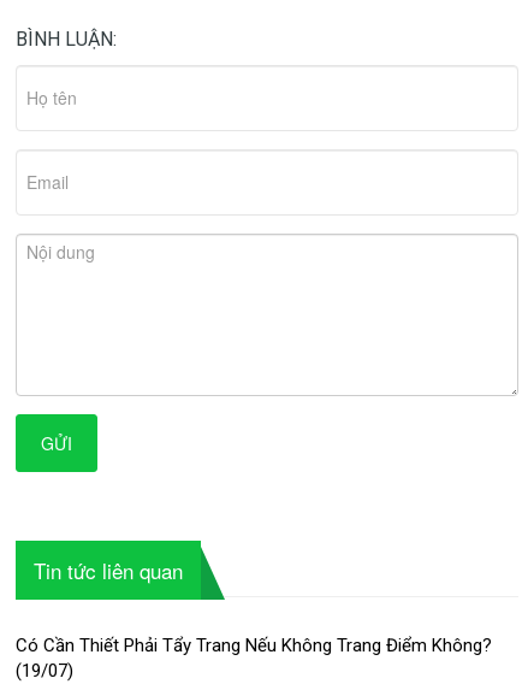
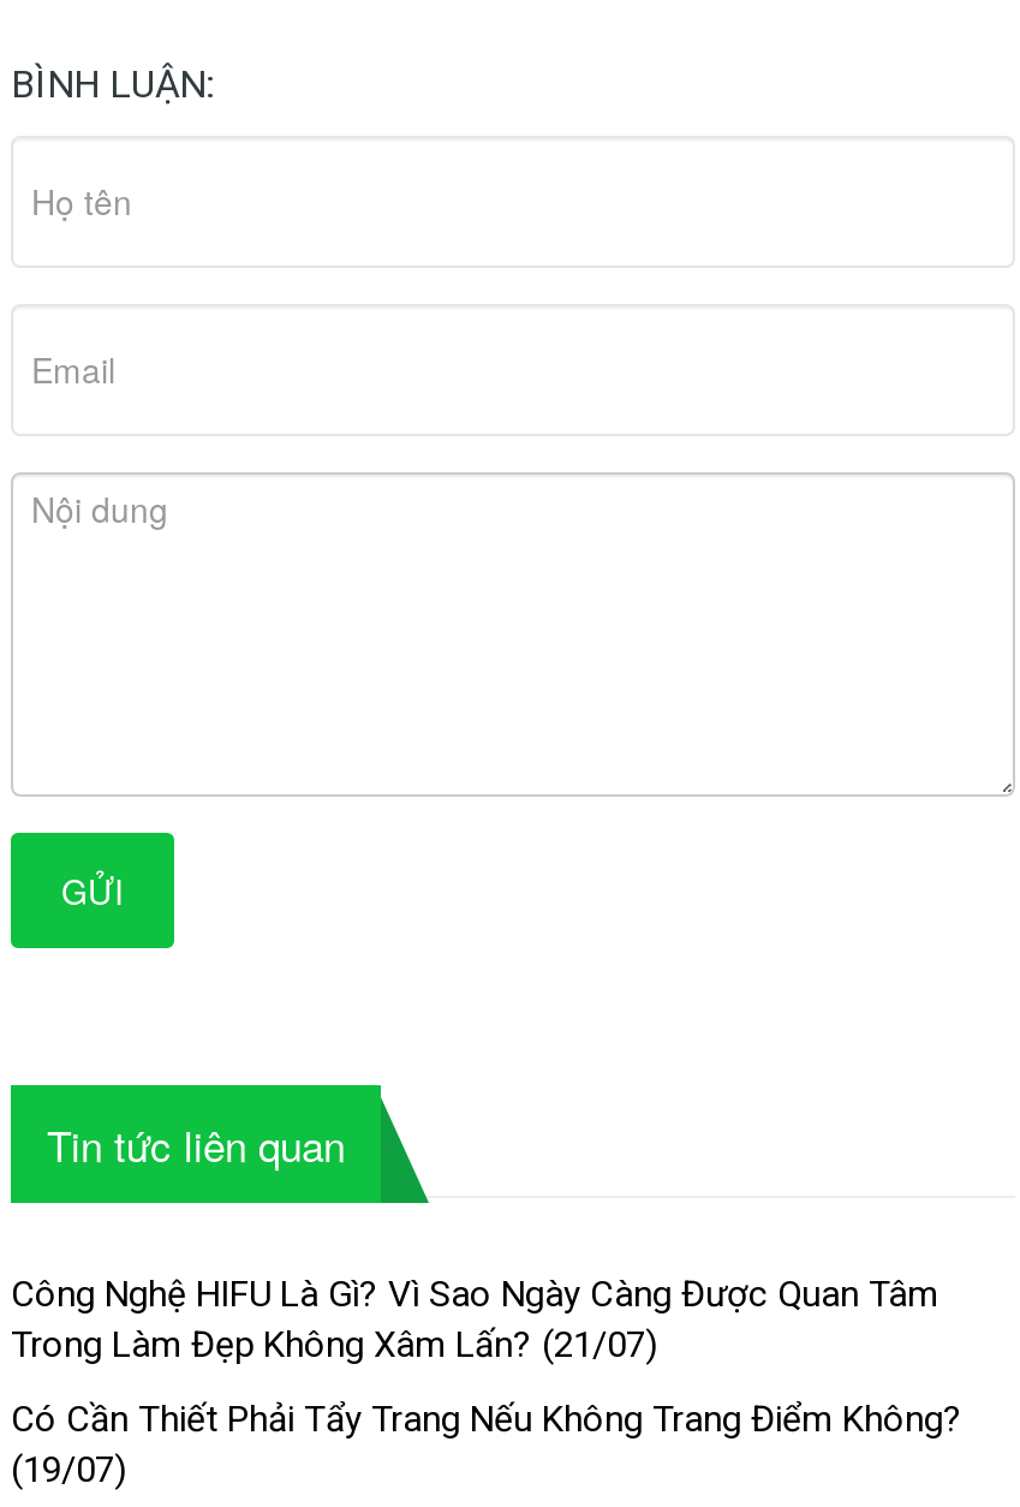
+ Công Nghệ HIFU Là Gì? Vì Sao Ngày Càng Được Quan Tâm
+ Trong Làm Đẹp Không Xâm Lấn? (21/07)
